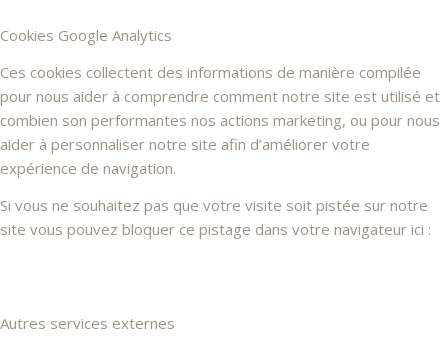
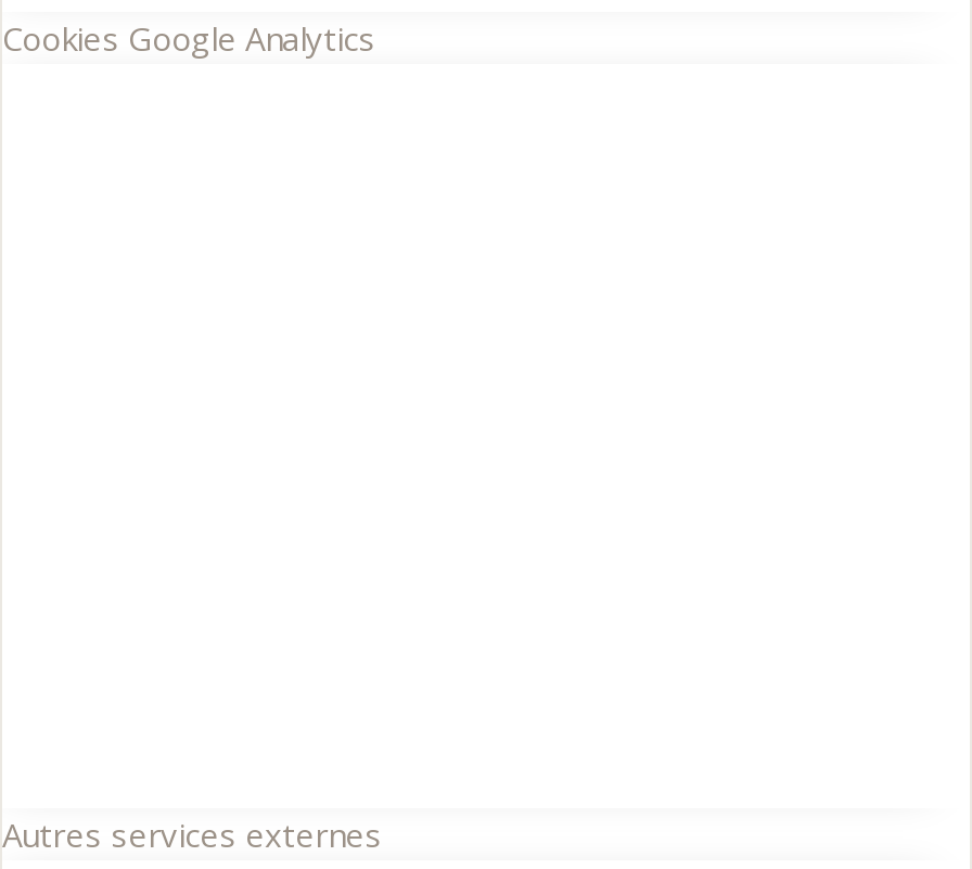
- Ces cookies collectent des informations de manière compilée
- pour nous aider à comprendre comment notre site est utilisé et
- combien son performantes nos actions marketing, ou pour nous
- aider à personnaliser notre site afin d’améliorer votre
- expérience de navigation.
- Si vous ne souhaitez pas que votre visite soit pistée sur notre
- site vous pouvez bloquer ce pistage dans votre navigateur ici :
